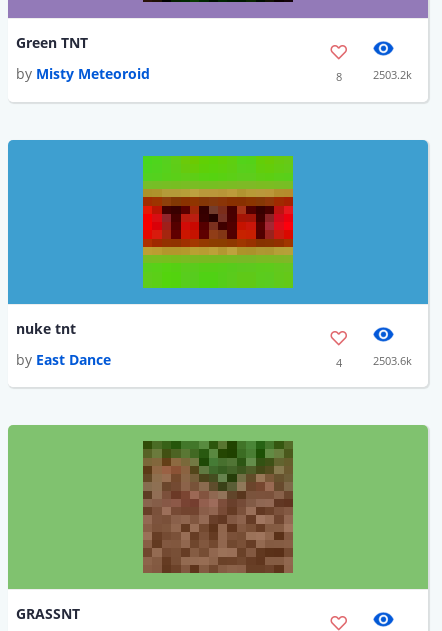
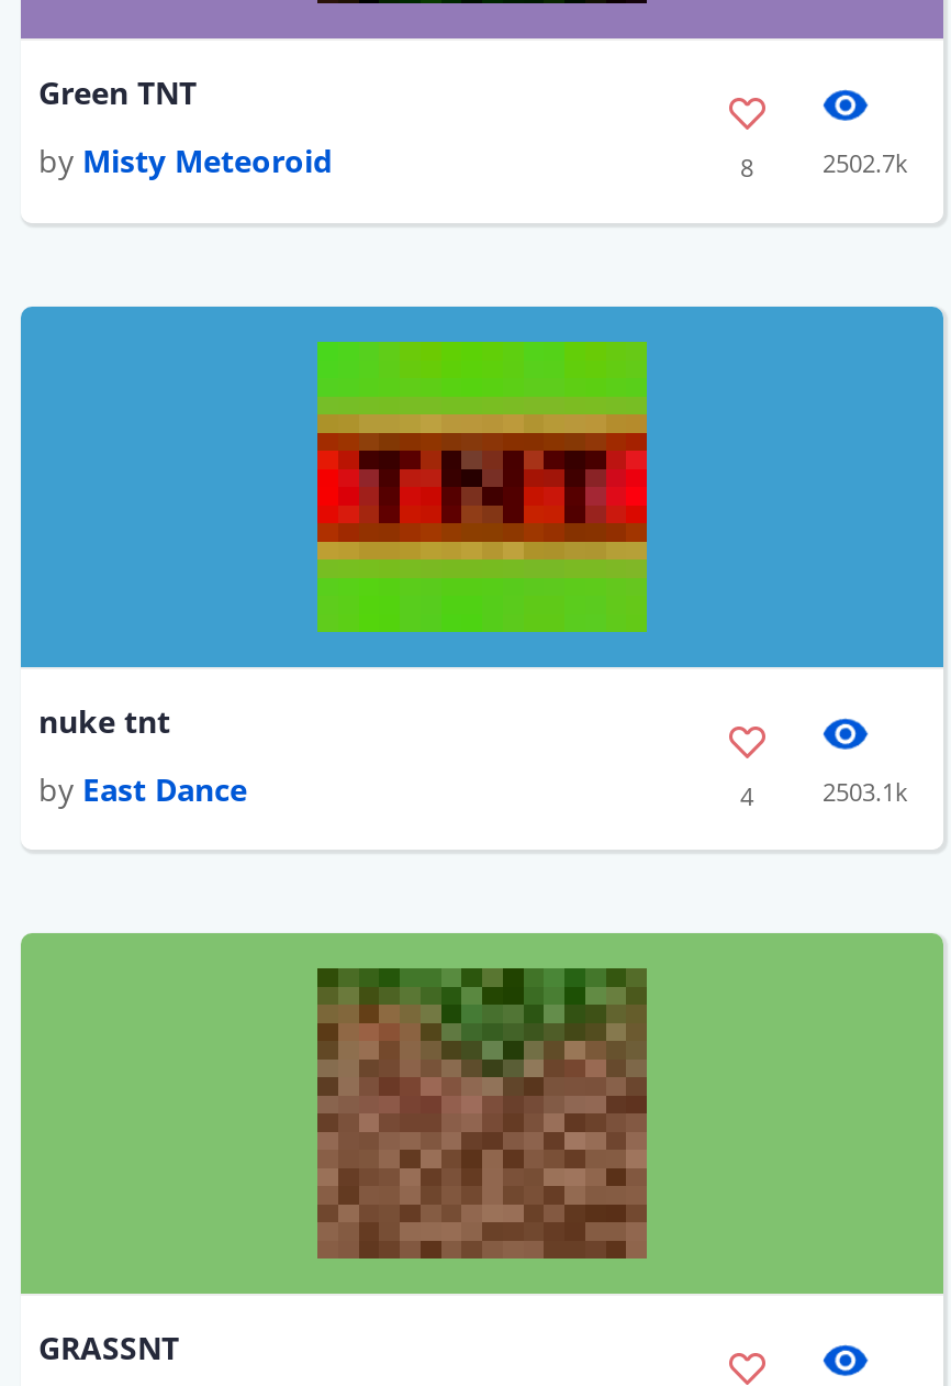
- 2503.2k
+ 2502.7k

- 2503.6k
+ 2503.1k
